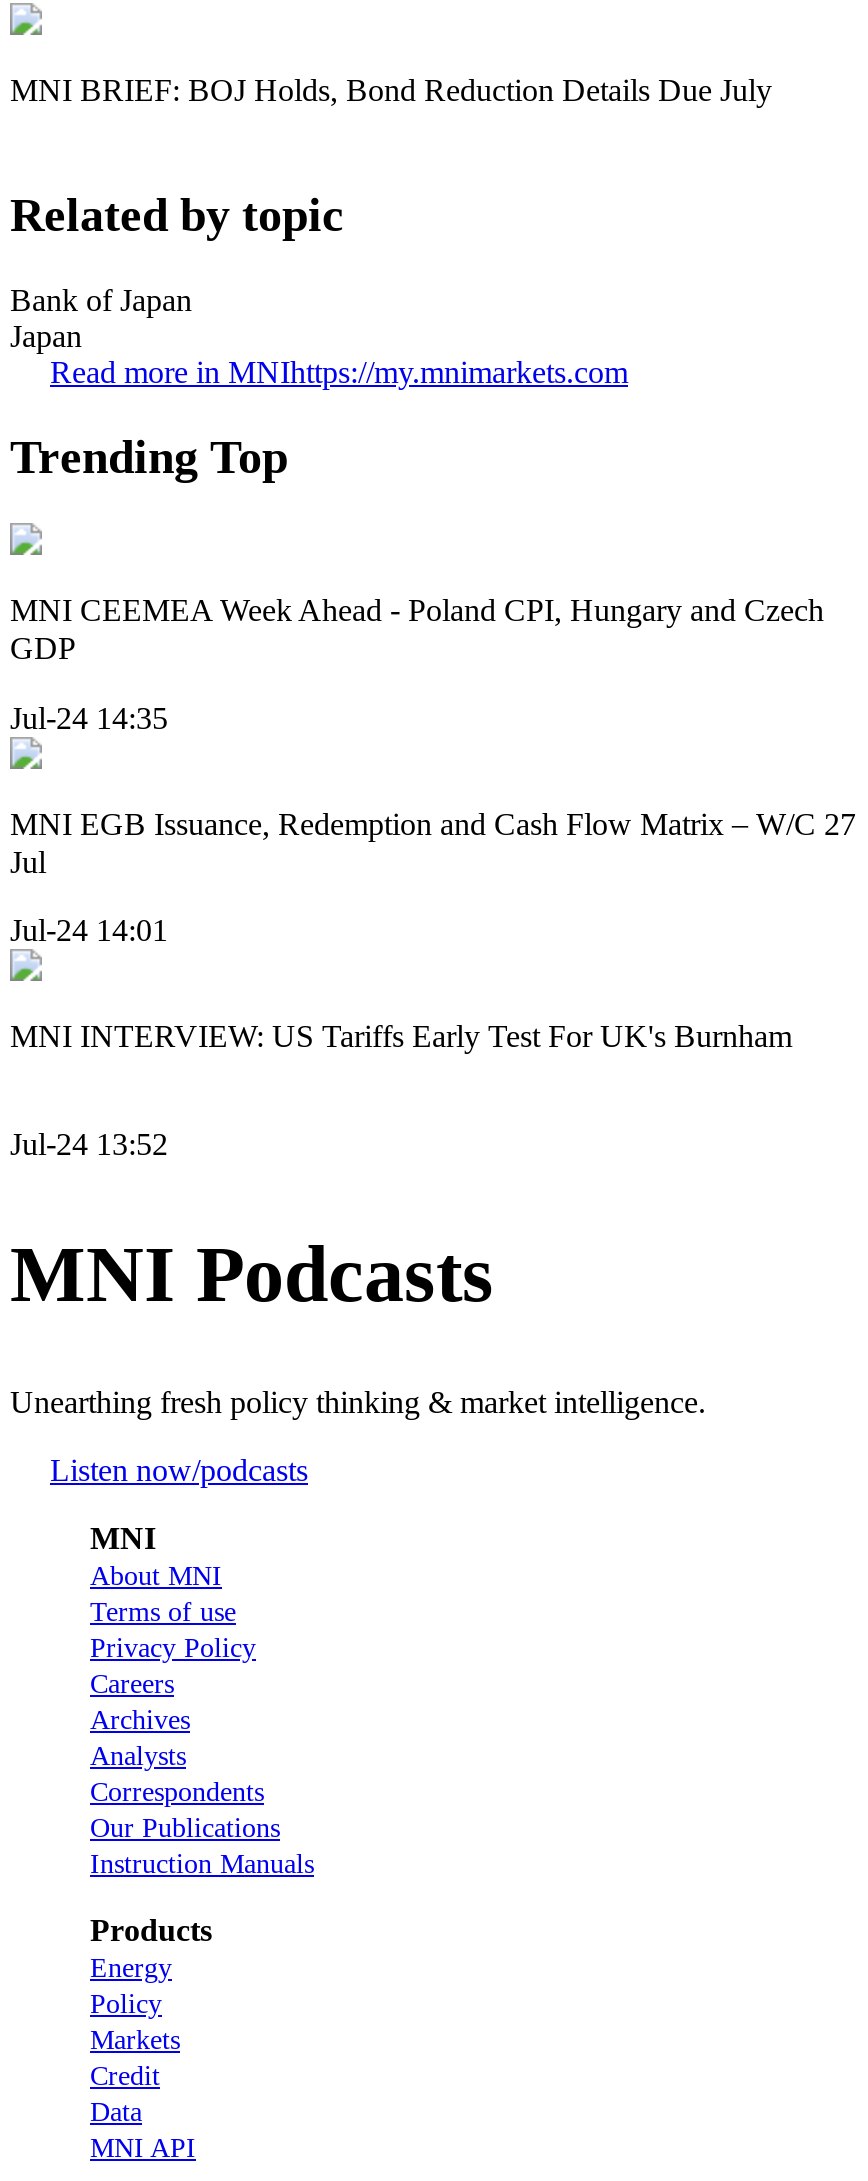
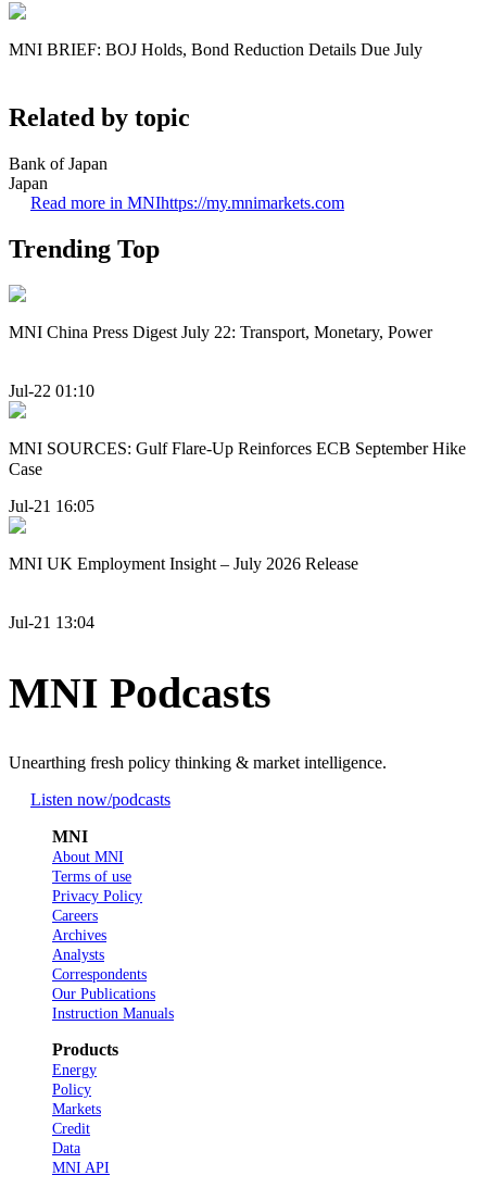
- MNI CEEMEA Week Ahead - Poland CPI, Hungary and Czech
- GDP
+ MNI China Press Digest July 22: Transport, Monetary, Power

- Jul-24 14:35
+ Jul-22 01:10

- MNI EGB Issuance, Redemption and Cash Flow Matrix – W/C 27
- Jul
+ MNI SOURCES: Gulf Flare-Up Reinforces ECB September Hike
+ Case

- Jul-24 14:01
+ Jul-21 16:05

- MNI INTERVIEW: US Tariffs Early Test For UK's Burnham
+ MNI UK Employment Insight – July 2026 Release

- Jul-24 13:52
+ Jul-21 13:04
